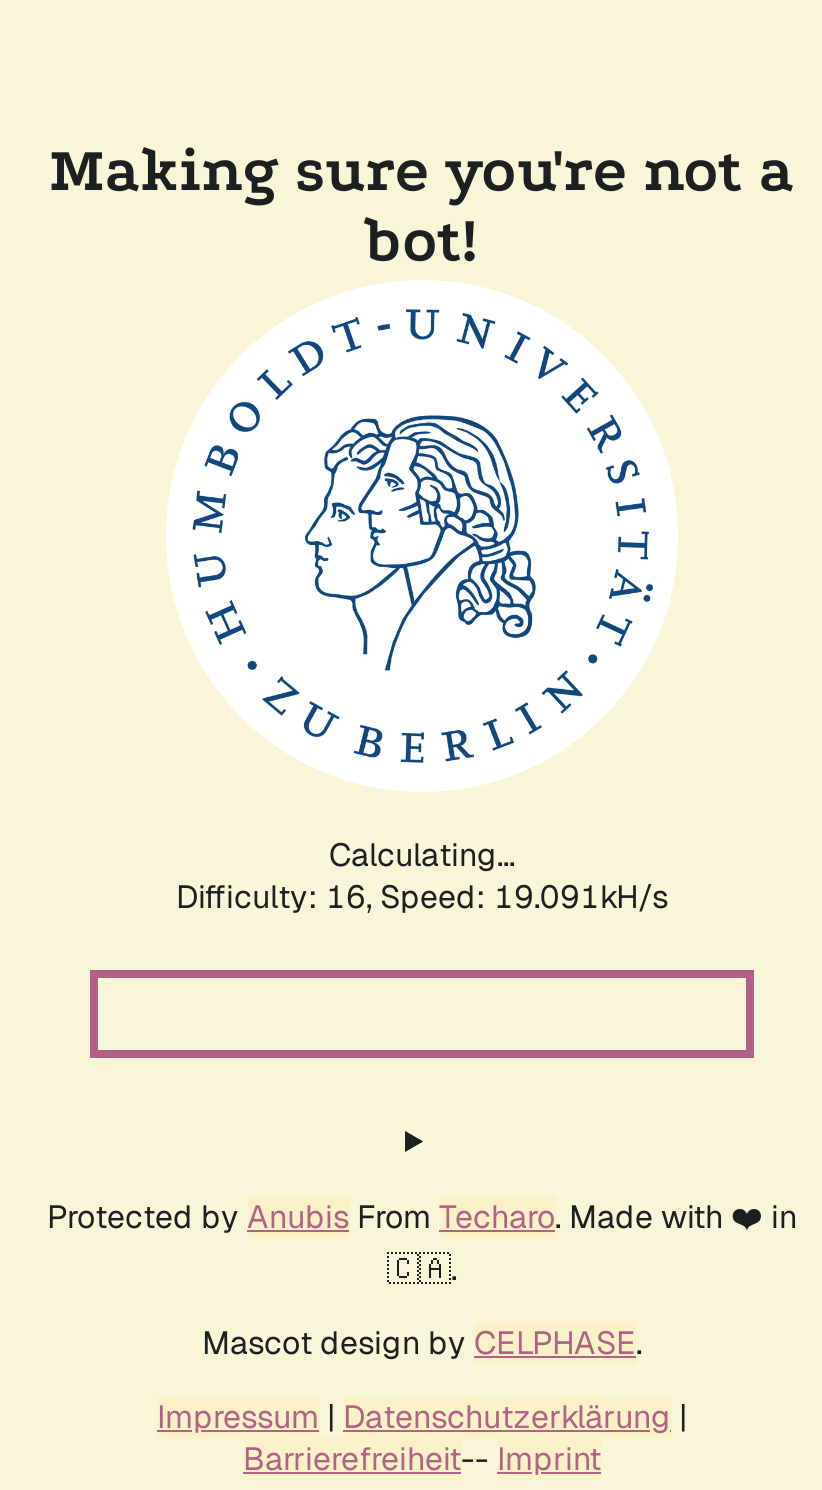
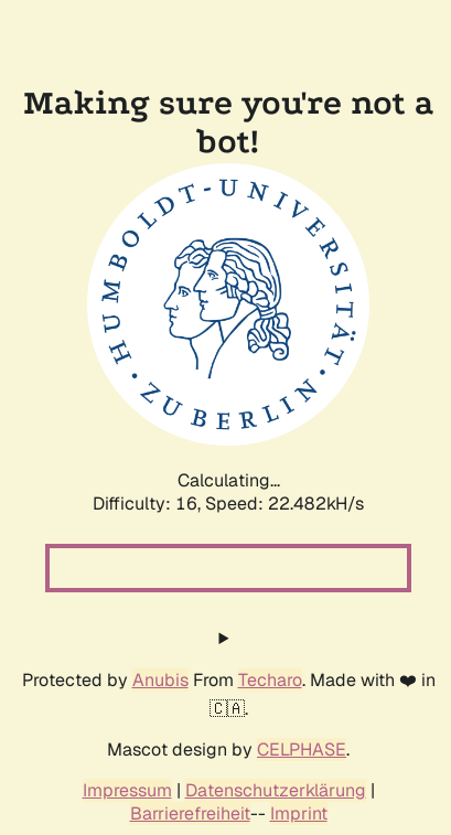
- Difficulty: 16, Speed: 19.091kH/s
+ Difficulty: 16, Speed: 22.482kH/s
